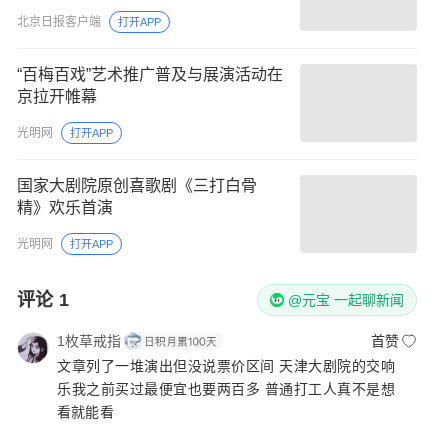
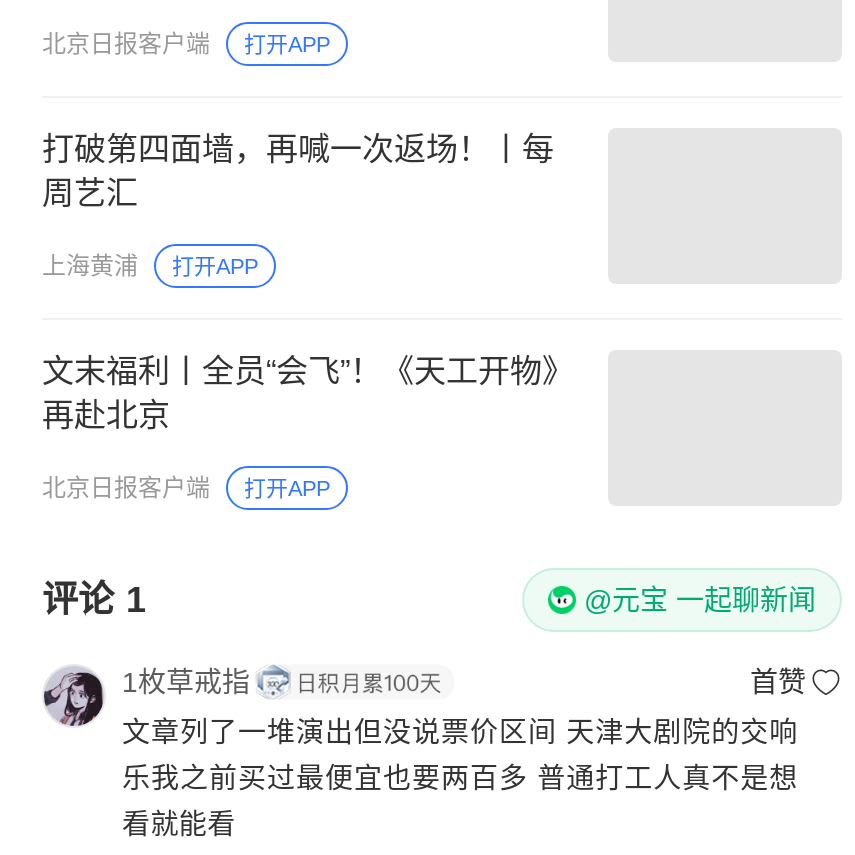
- “百梅百戏”艺术推广普及与展演活动在
- 京拉开帷幕
+ 打破第四面墙，再喊一次返场！丨每
+ 周艺汇

- 光明网
+ 上海黄浦

- 国家大剧院原创喜歌剧《三打白骨
- 精》欢乐首演
+ 文末福利丨全员“会飞”！《天工开物》
+ 再赴北京

- 光明网
+ 北京日报客户端
